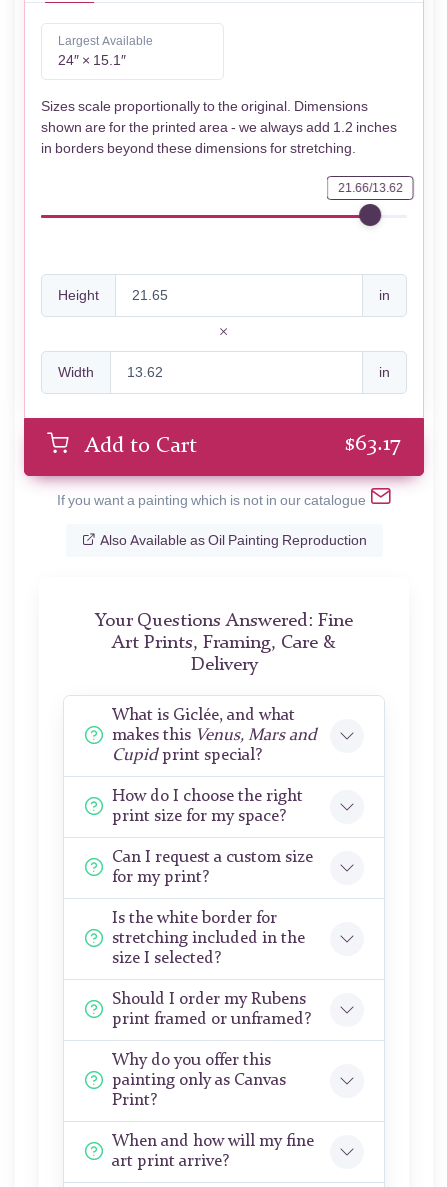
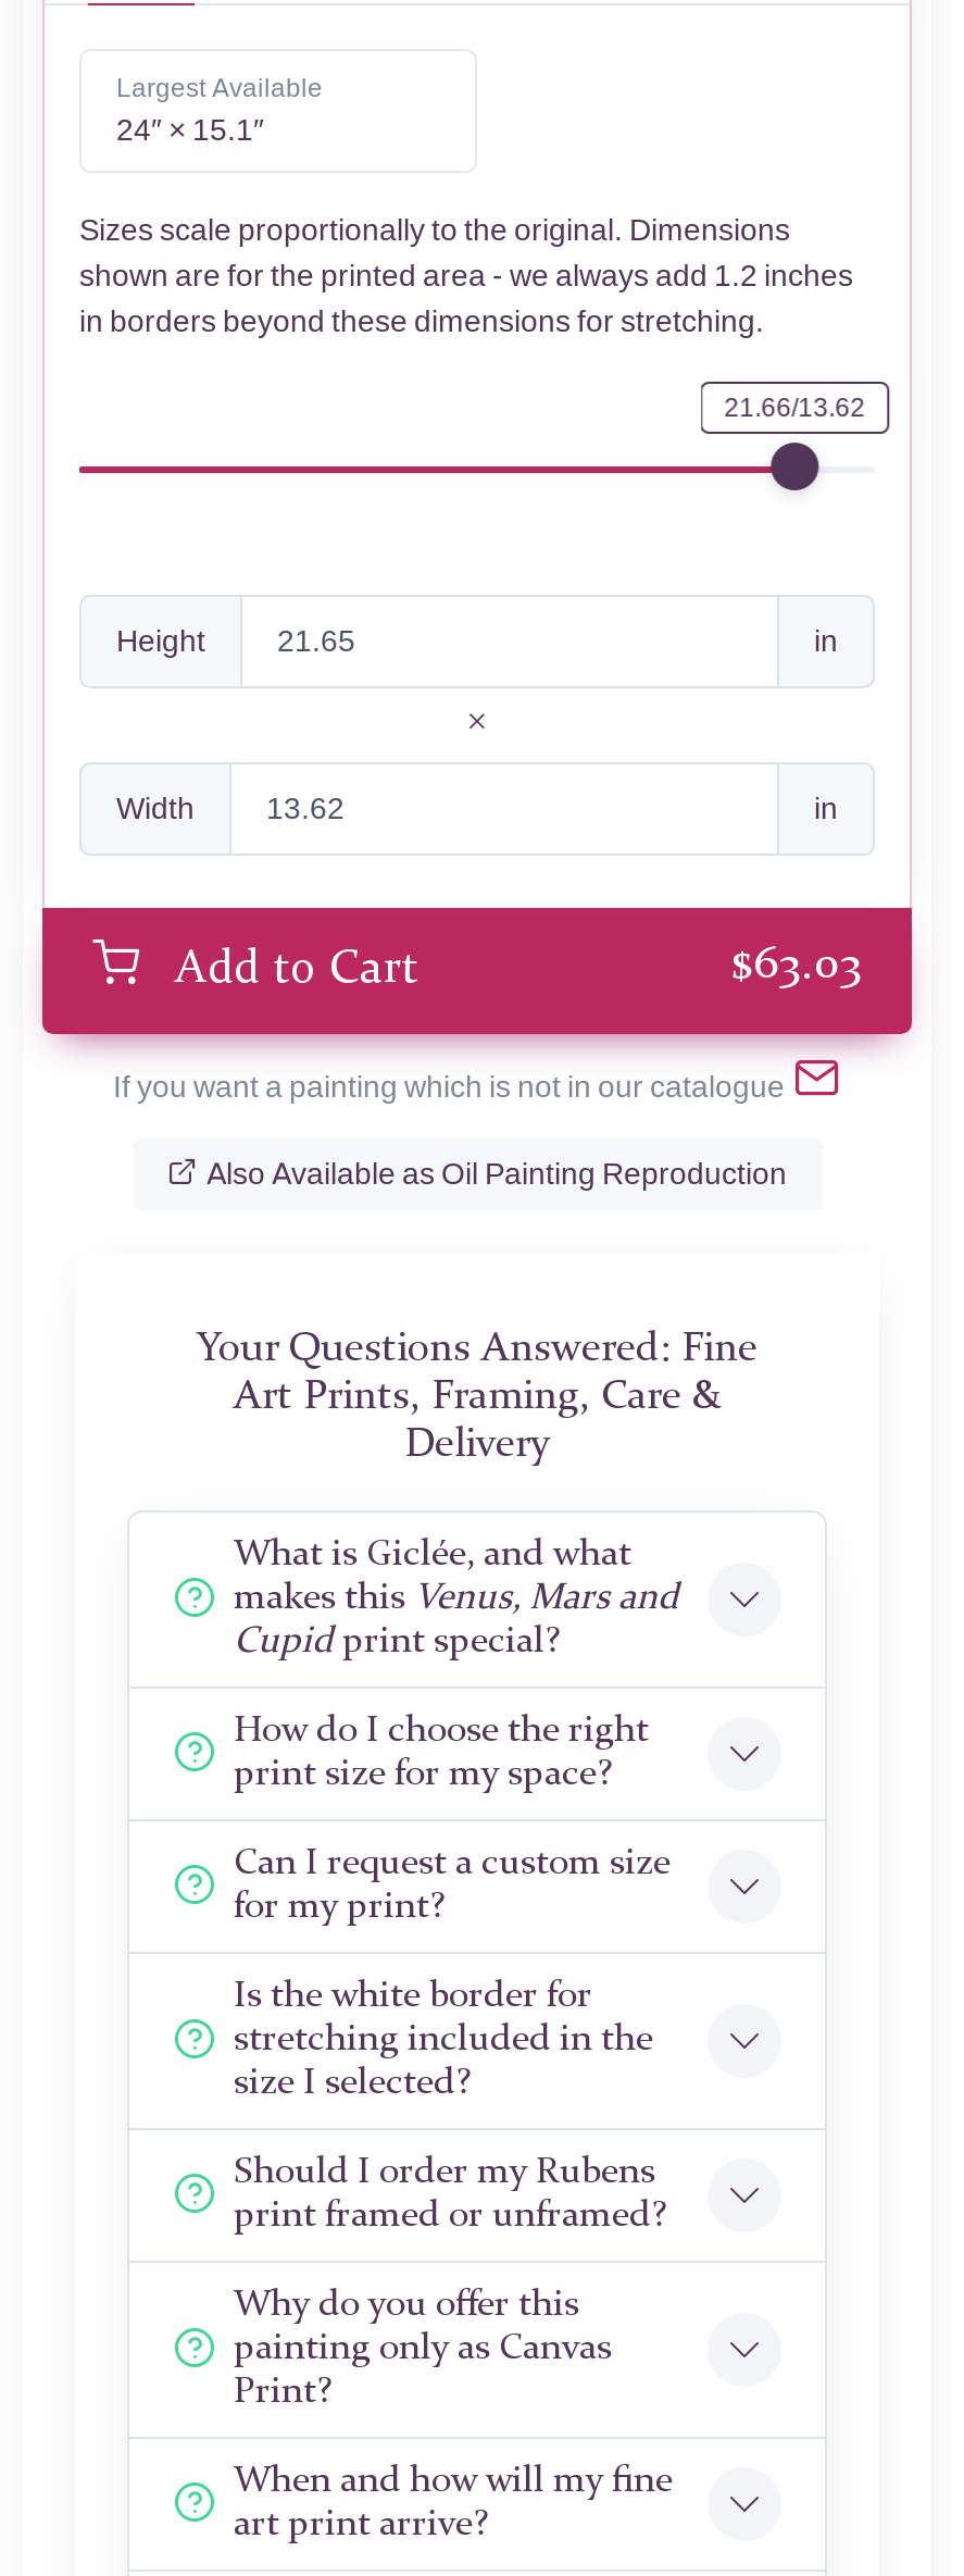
- $63.17
+ $63.03
